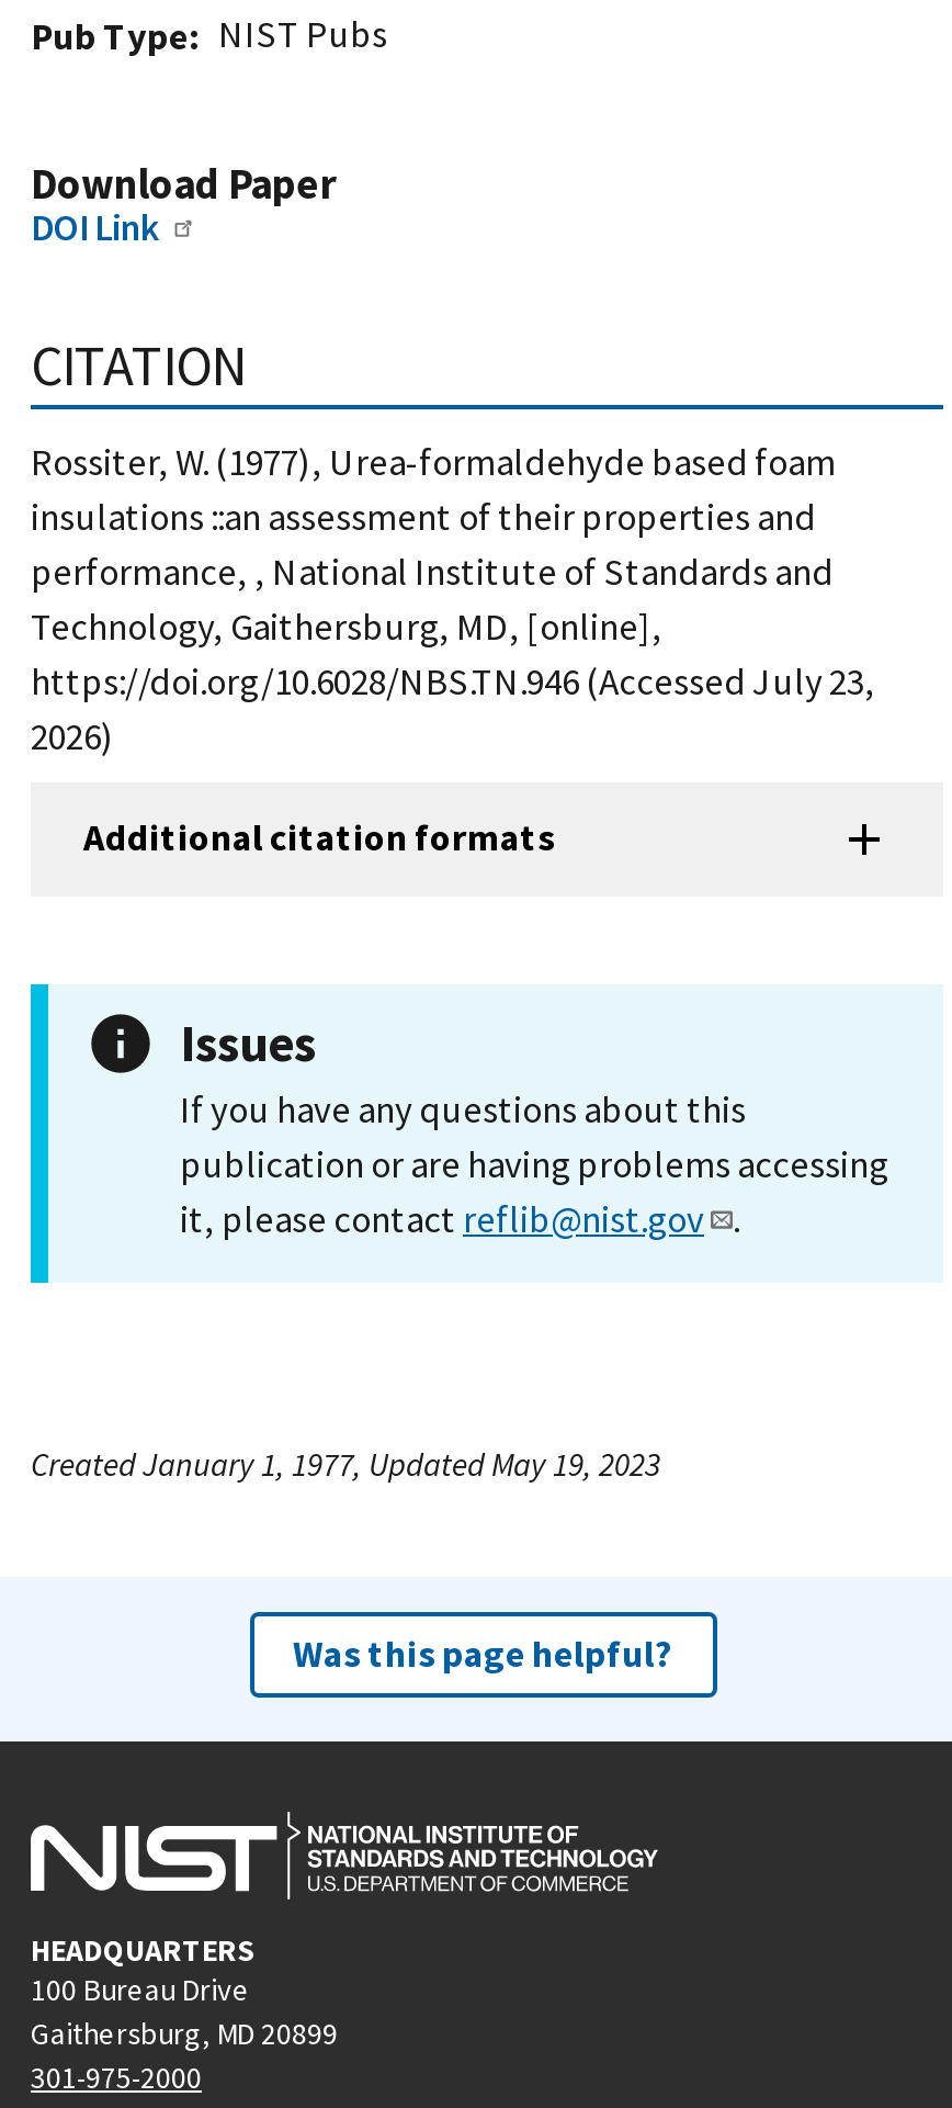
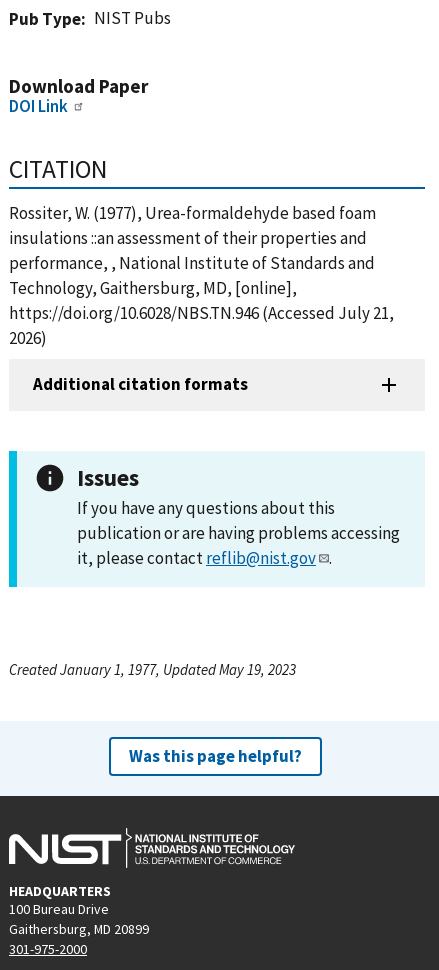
- https://doi.org/10.6028/NBS.TN.946 (Accessed July 23,
+ https://doi.org/10.6028/NBS.TN.946 (Accessed July 21,
